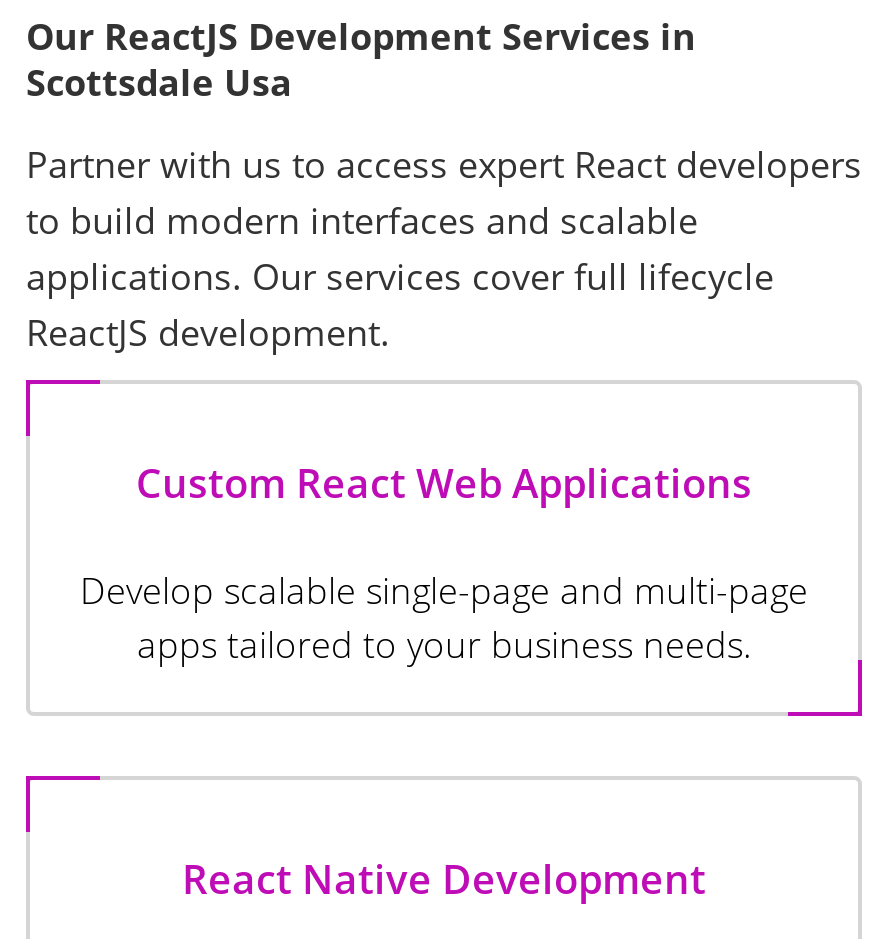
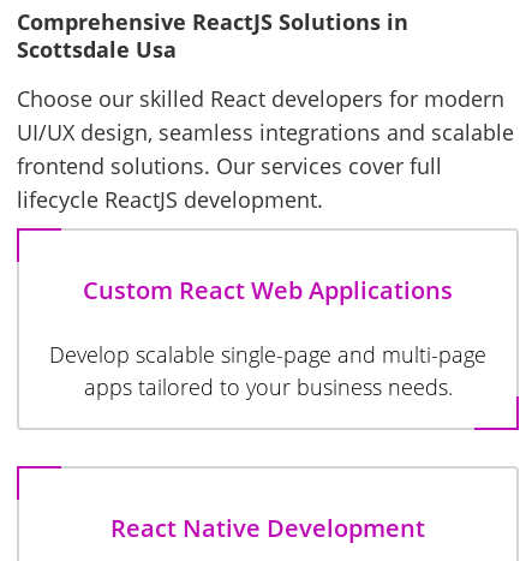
- Our ReactJS Development Services in
+ Comprehensive ReactJS Solutions in

- Partner with us to access expert React developers
- to build modern interfaces and scalable
- applications. Our services cover full lifecycle
- ReactJS development.
+ Choose our skilled React developers for modern
+ UI/UX design, seamless integrations and scalable
+ frontend solutions. Our services cover full
+ lifecycle ReactJS development.
